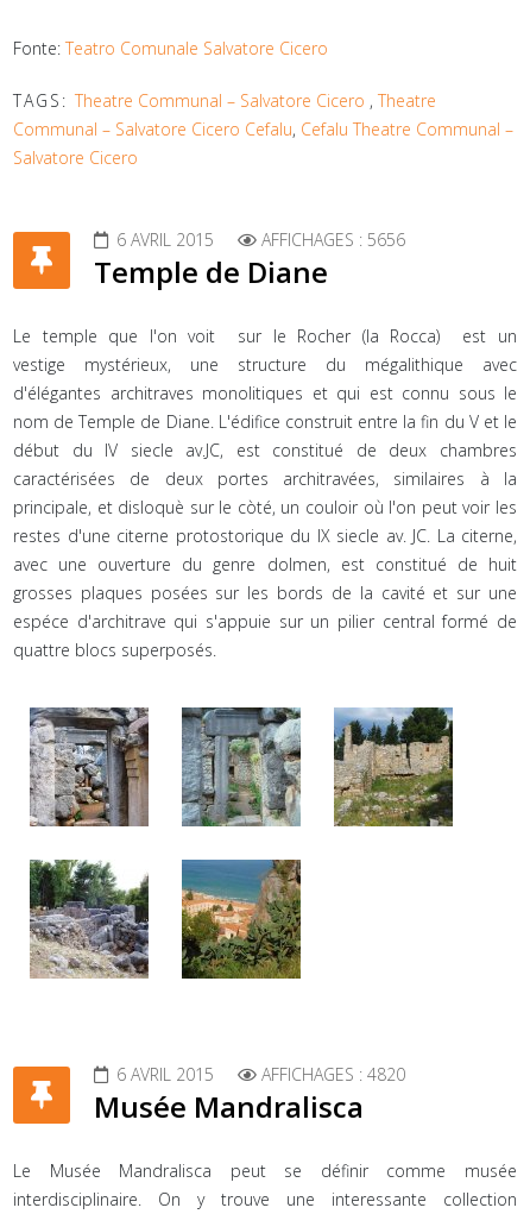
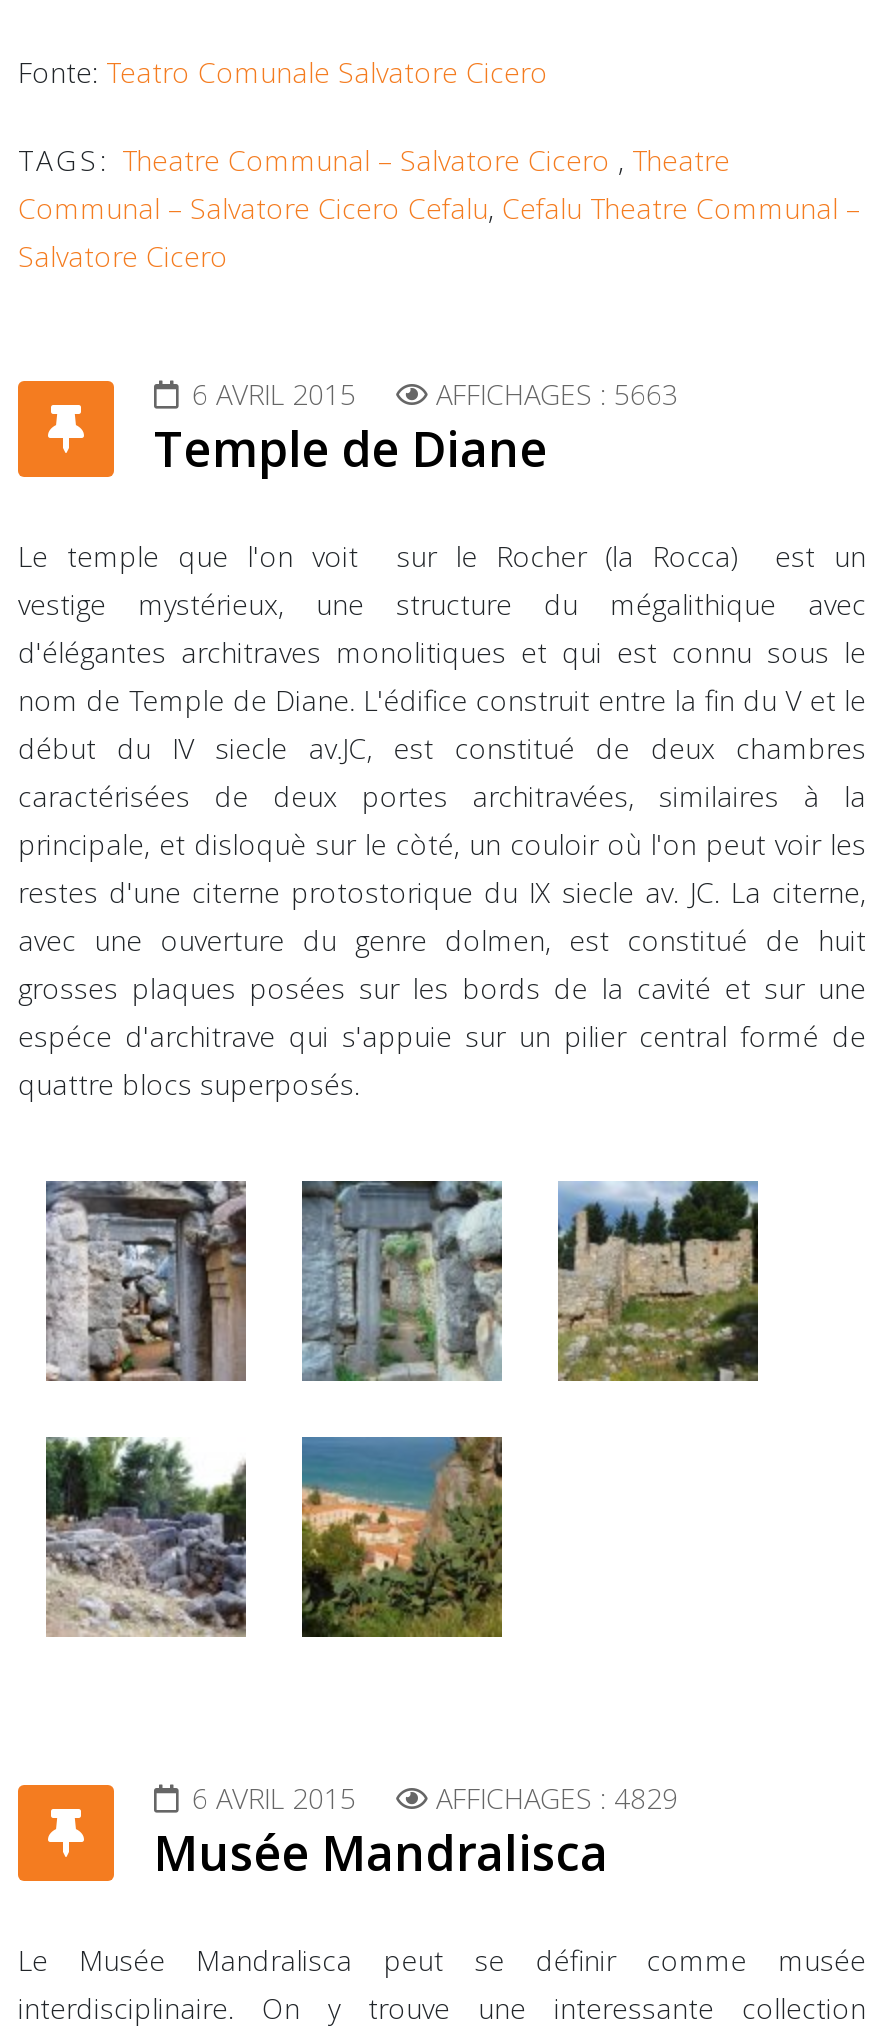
- AFFICHAGES : 5656
+ AFFICHAGES : 5663

- AFFICHAGES : 4820
+ AFFICHAGES : 4829
